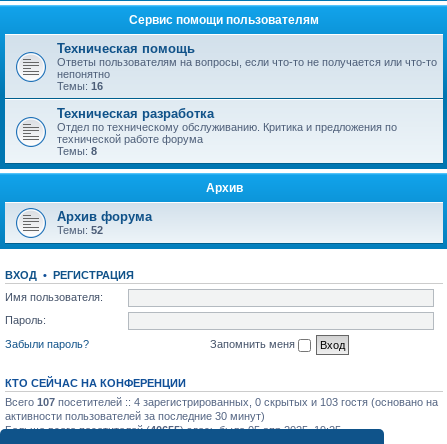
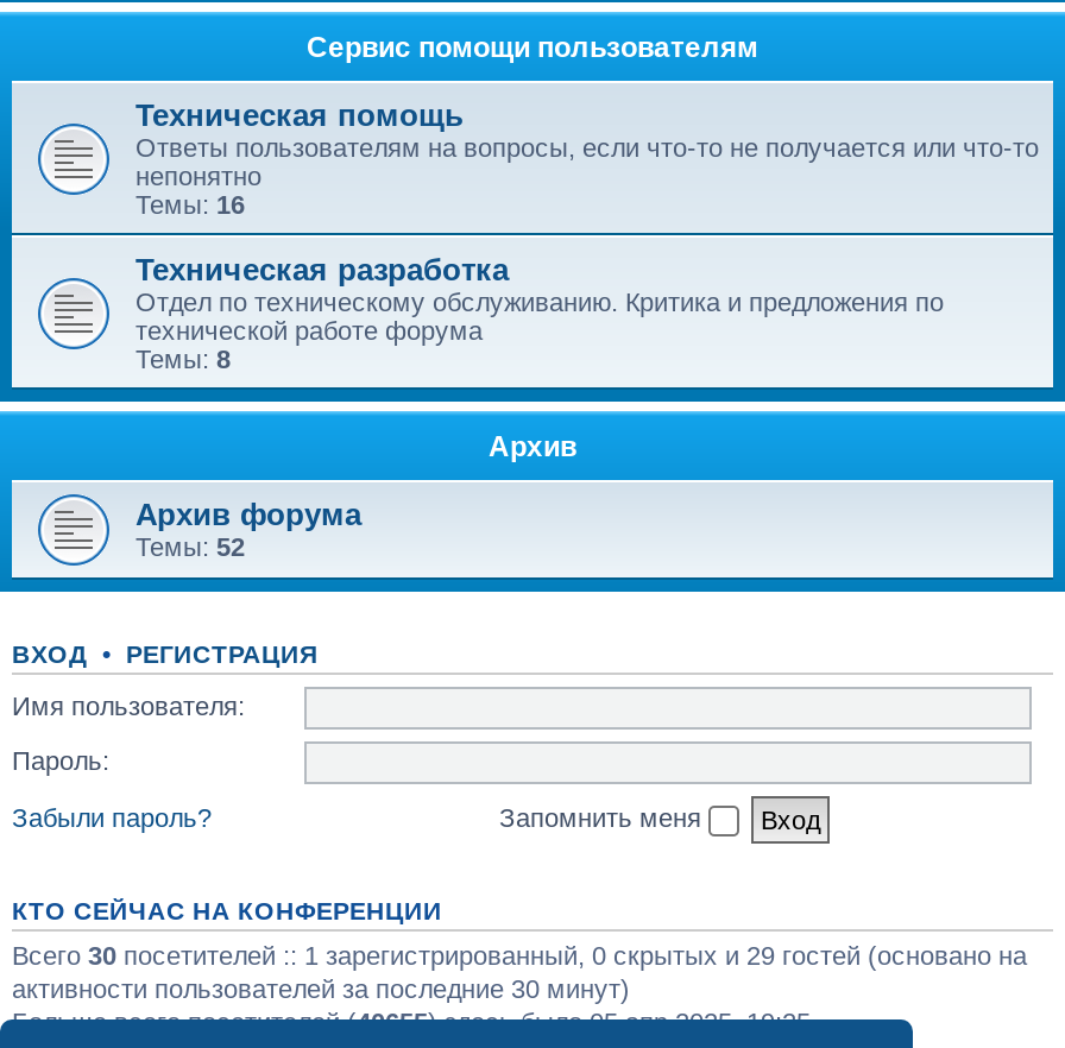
- Всего 107 посетителей :: 4 зарегистрированных, 0 скрытых и 103 гостя (основано на
+ Всего 30 посетителей :: 1 зарегистрированный, 0 скрытых и 29 гостей (основано на
